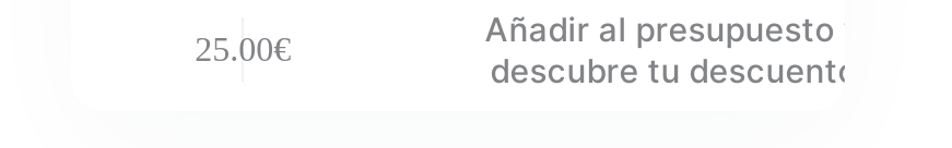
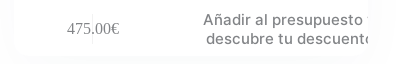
- 25.00€
+ 475.00€
